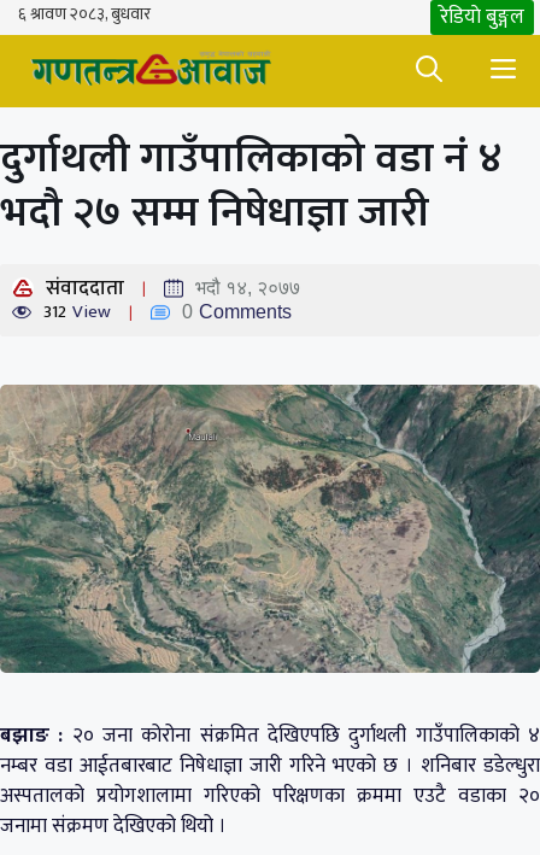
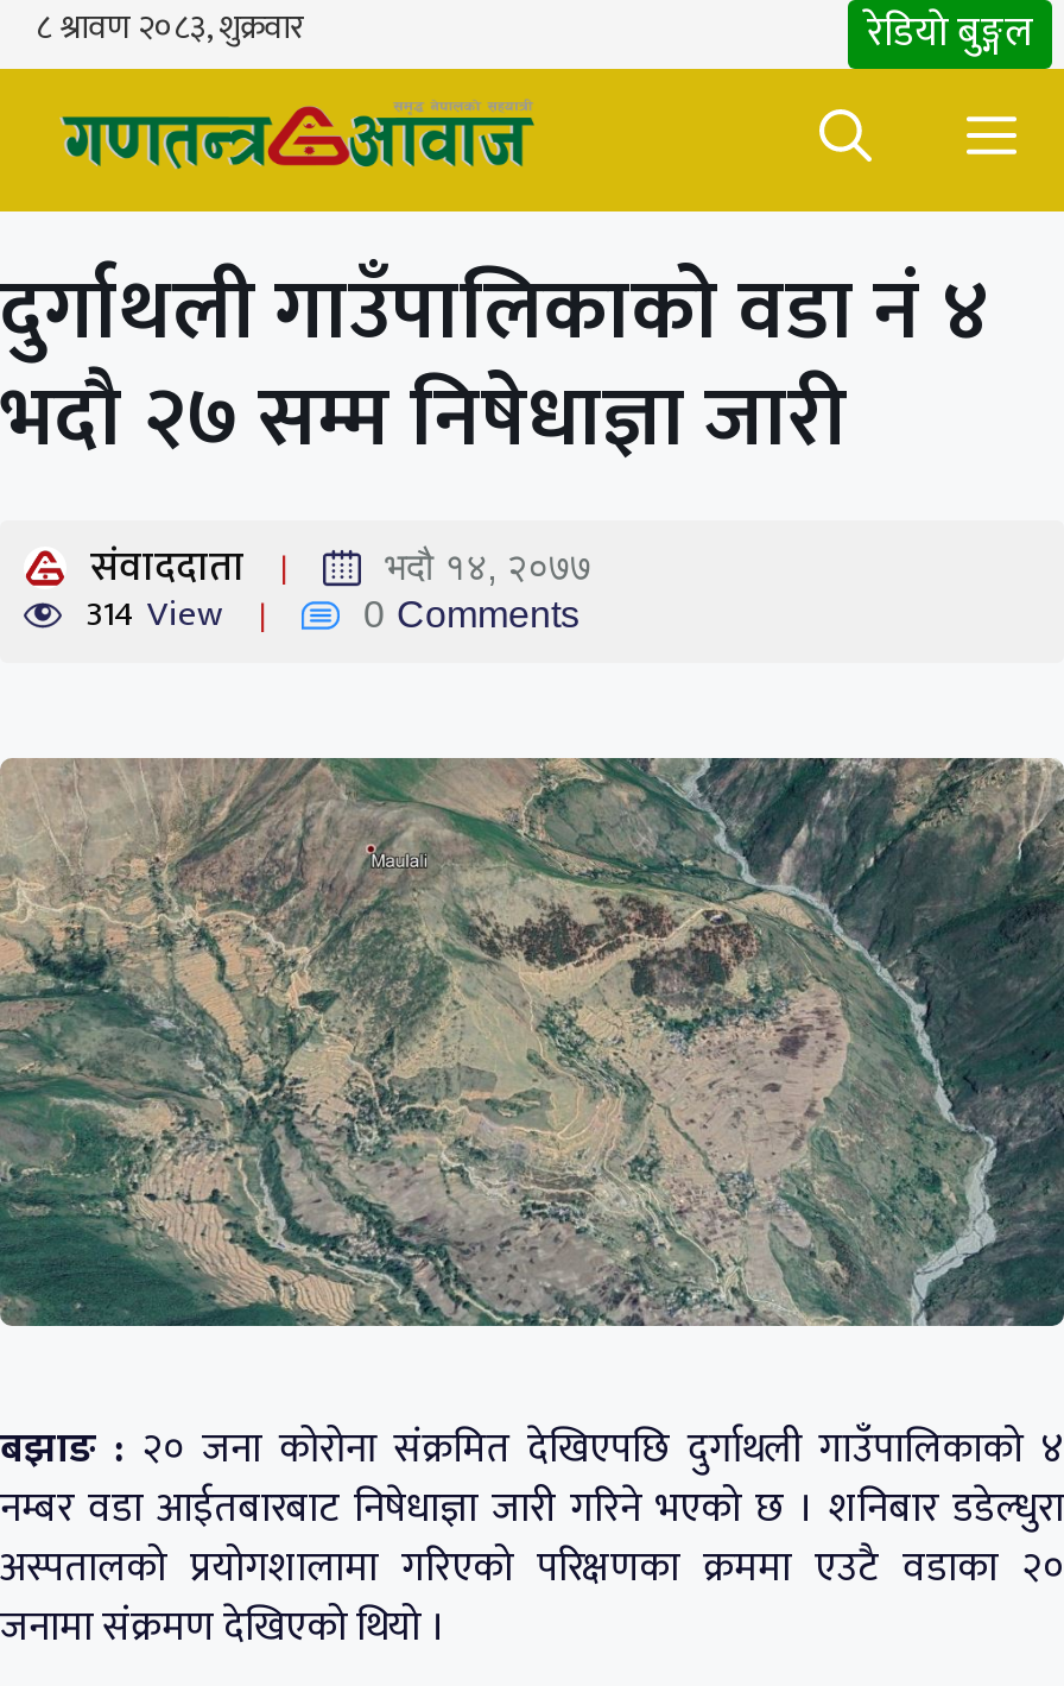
- 312 View
+ 314 View
